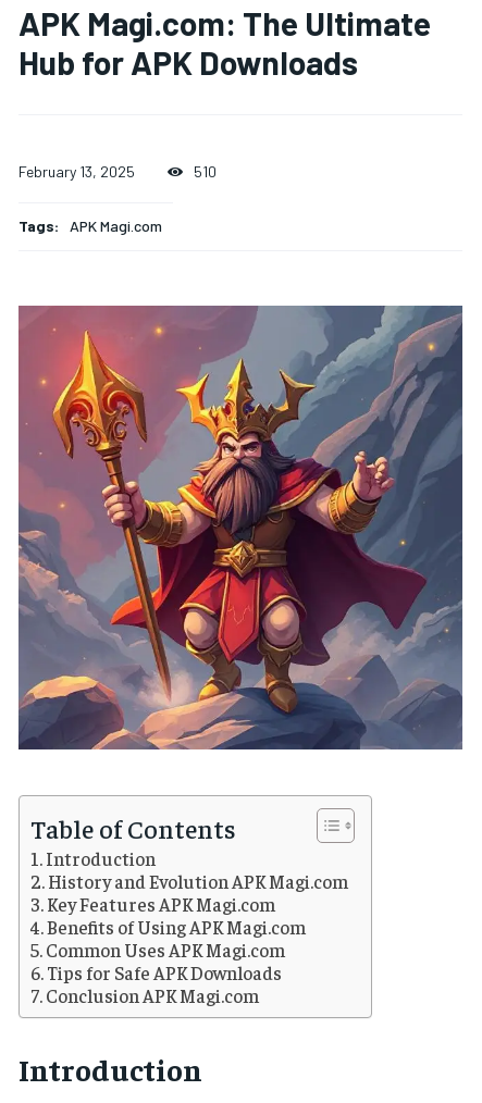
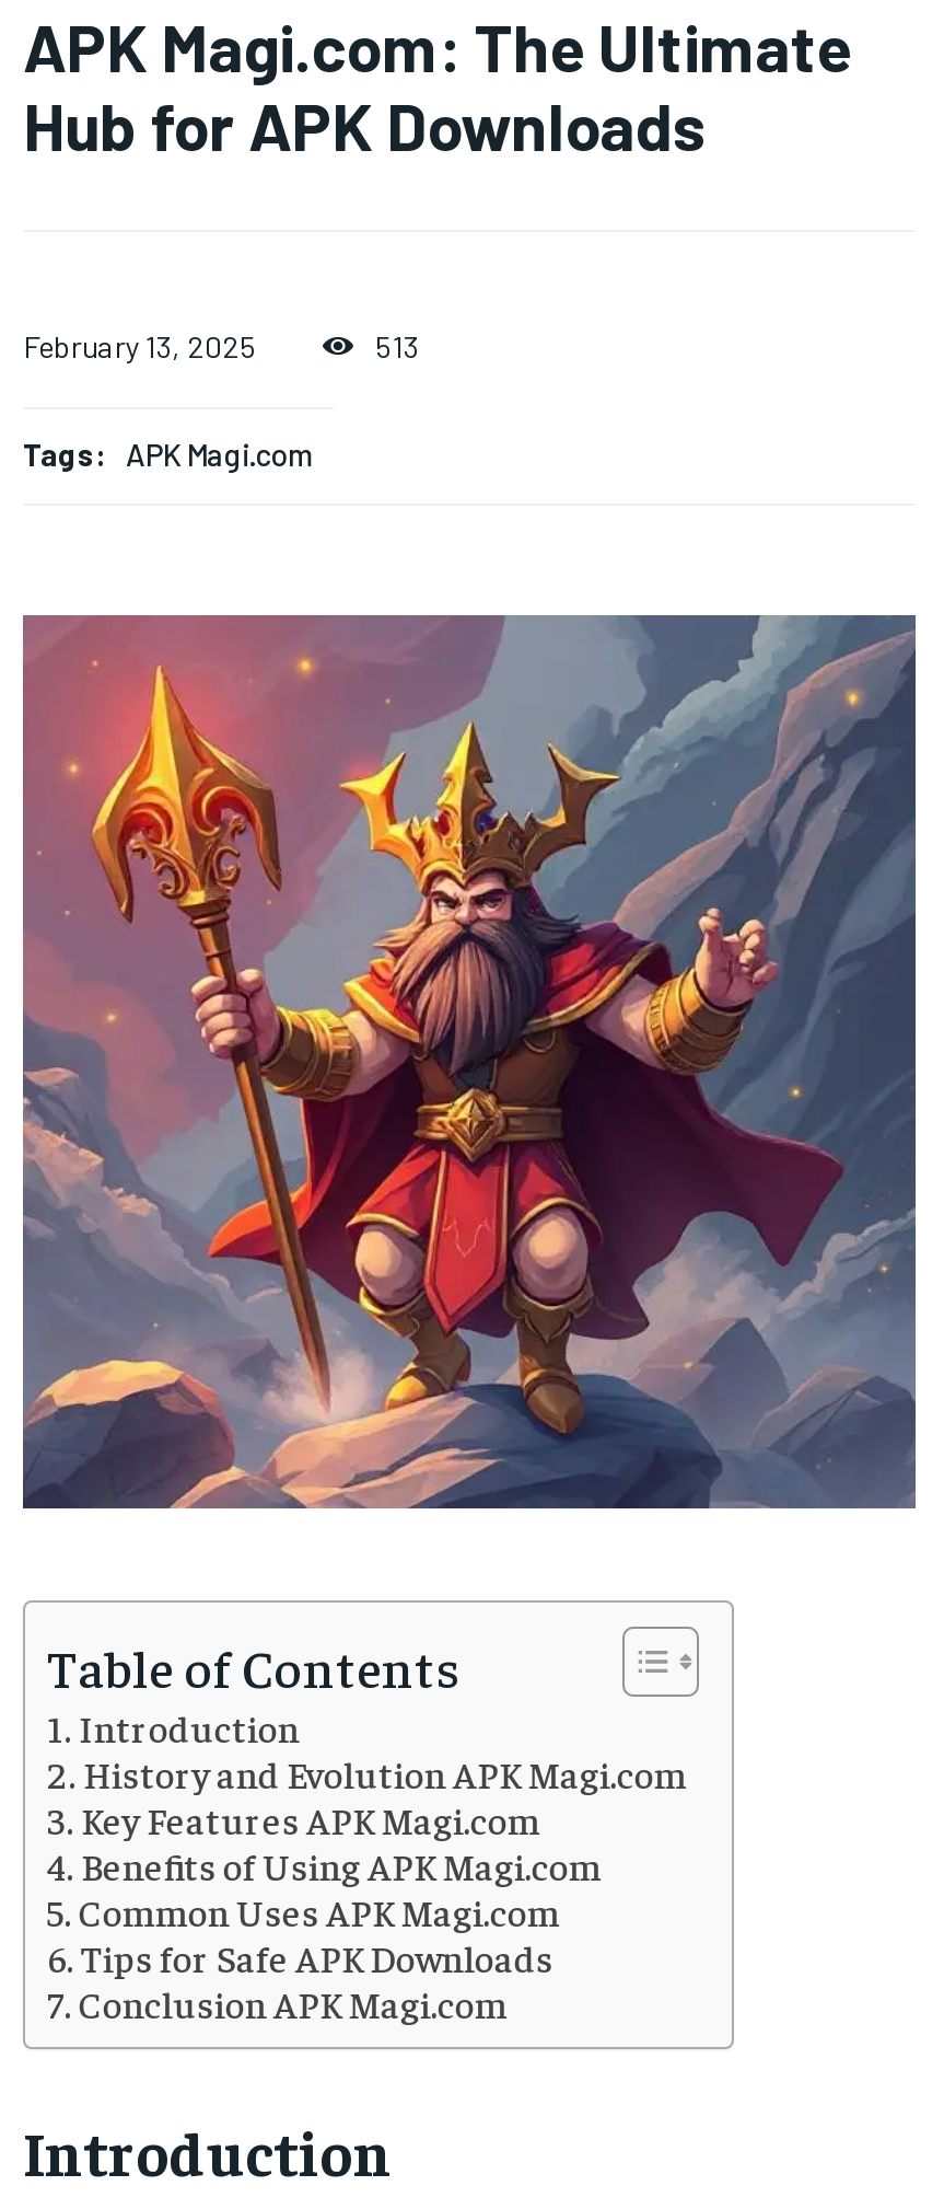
- 510
+ 513
